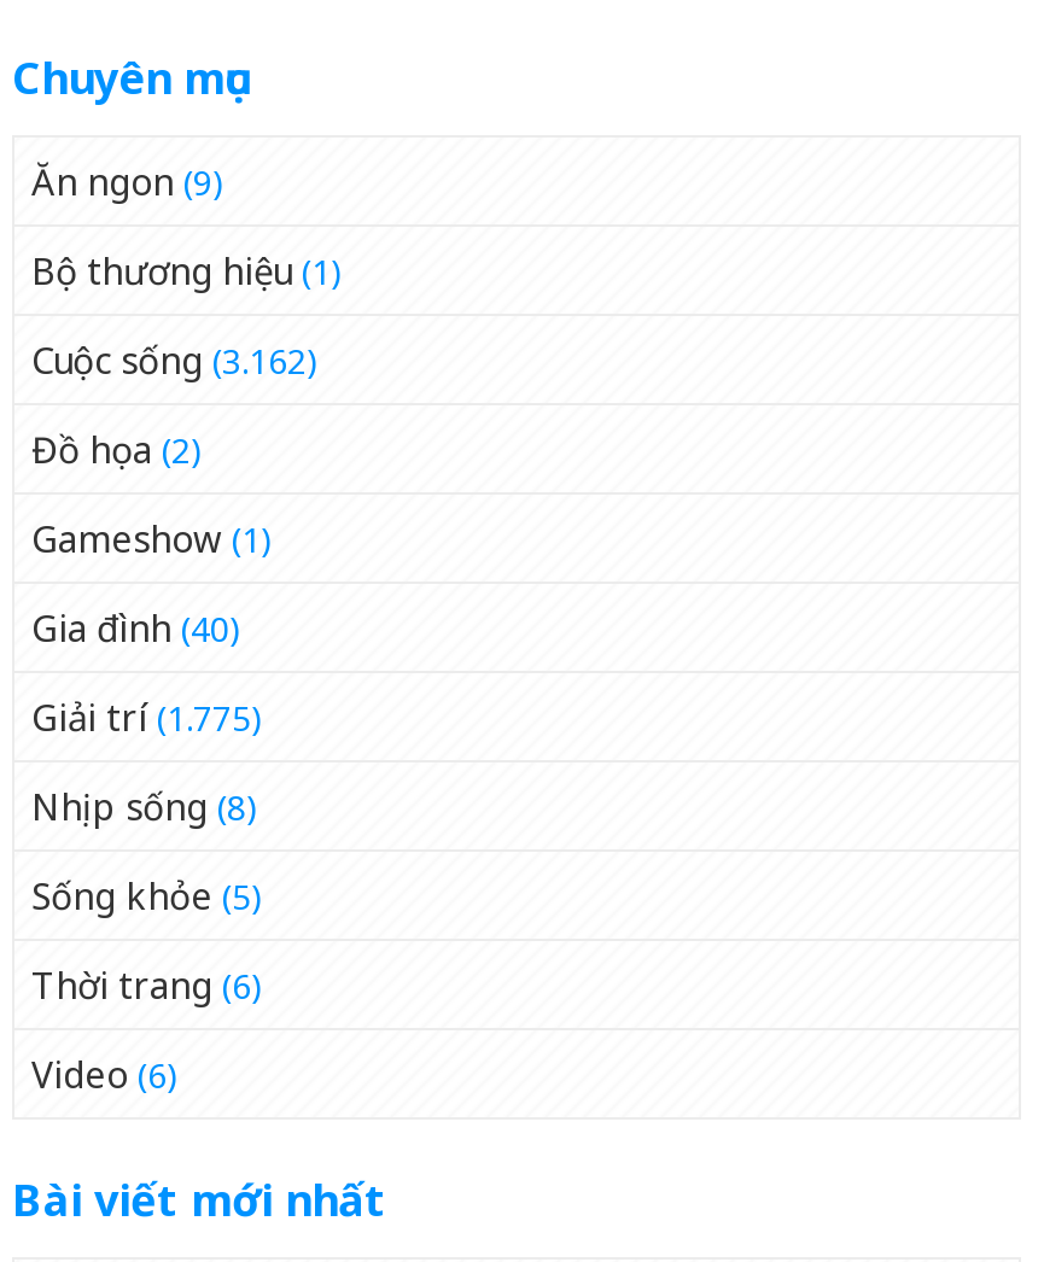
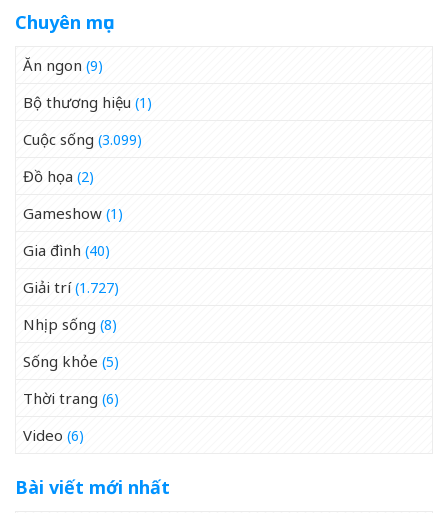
- Cuộc sống (3.162)
+ Cuộc sống (3.099)

- Giải trí (1.775)
+ Giải trí (1.727)
